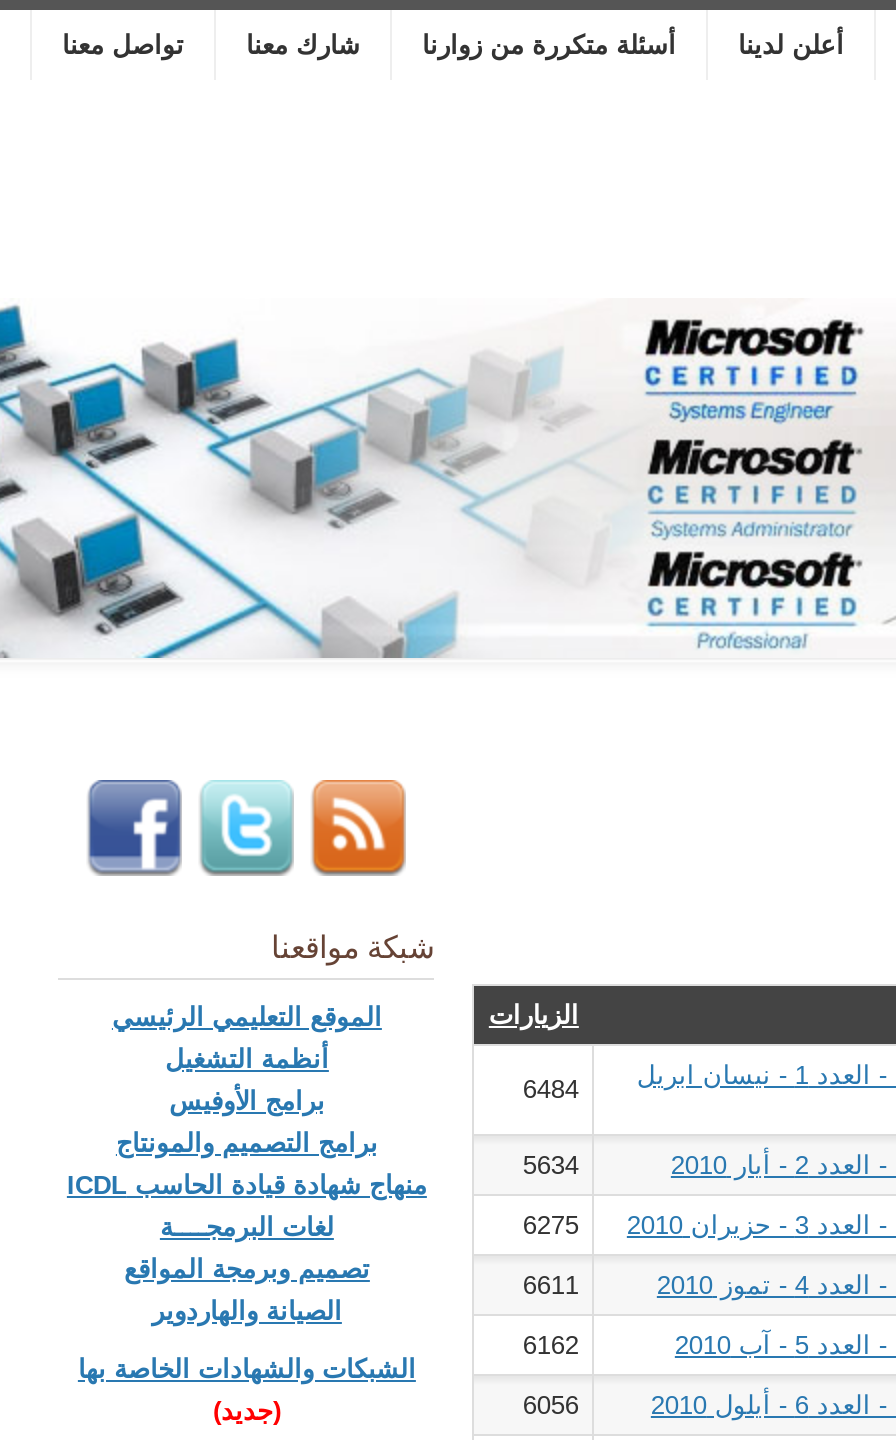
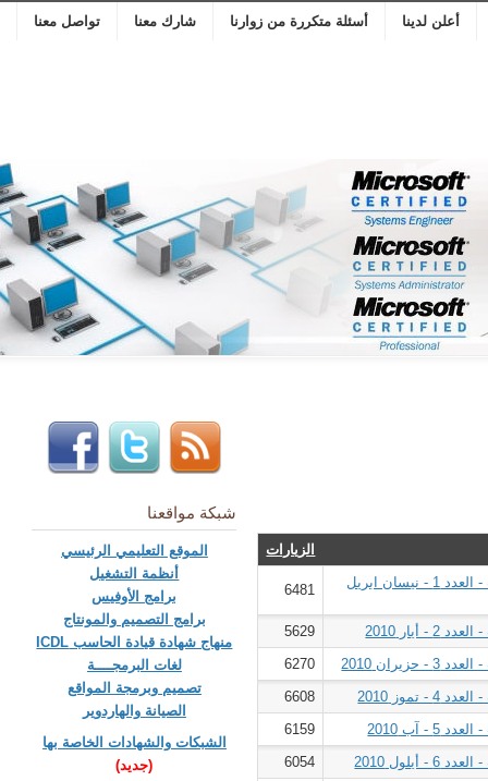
- 6484
+ 6481

- 5634
+ 5629

- 6275
+ 6270

- 6611
+ 6608

- 6162
+ 6159

- 6056
+ 6054
